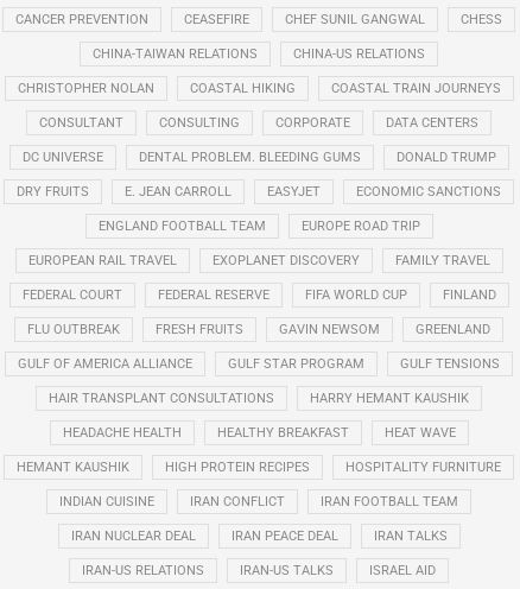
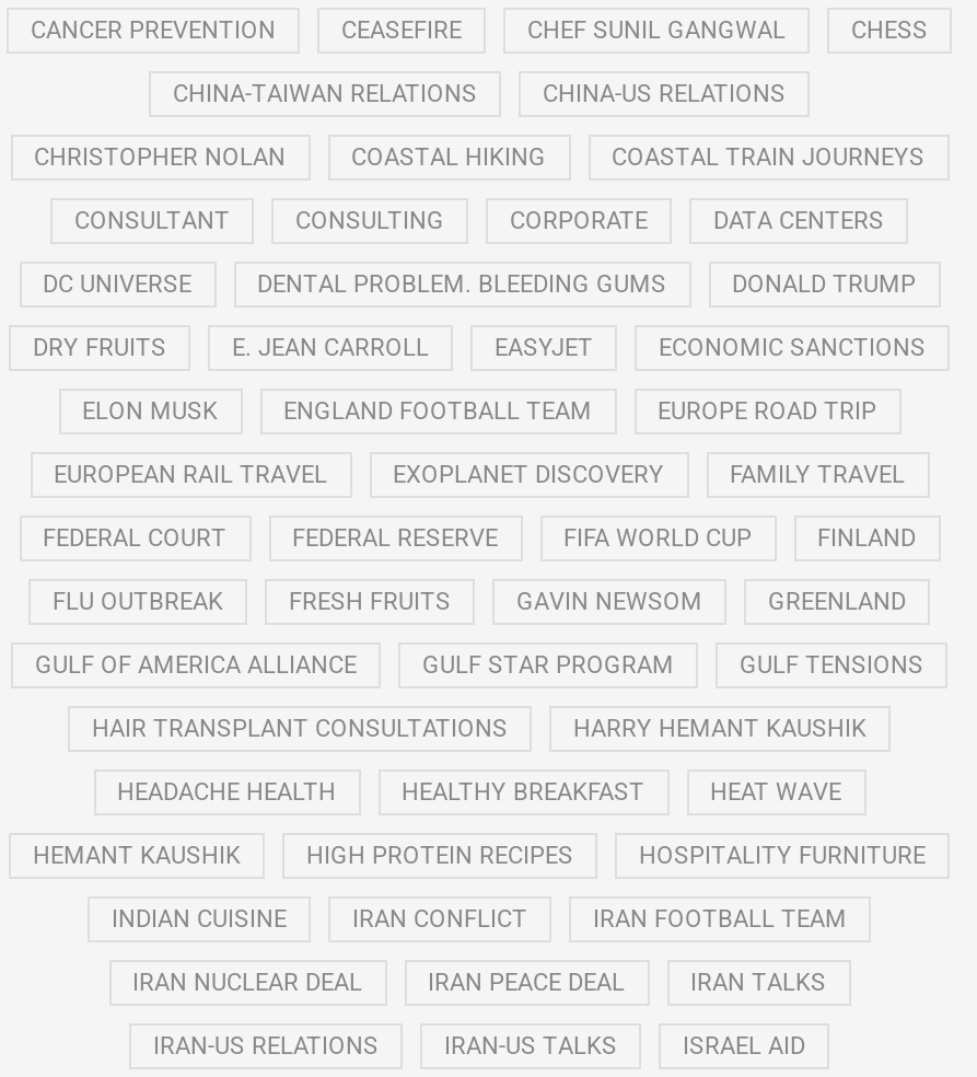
+ ELON MUSK
